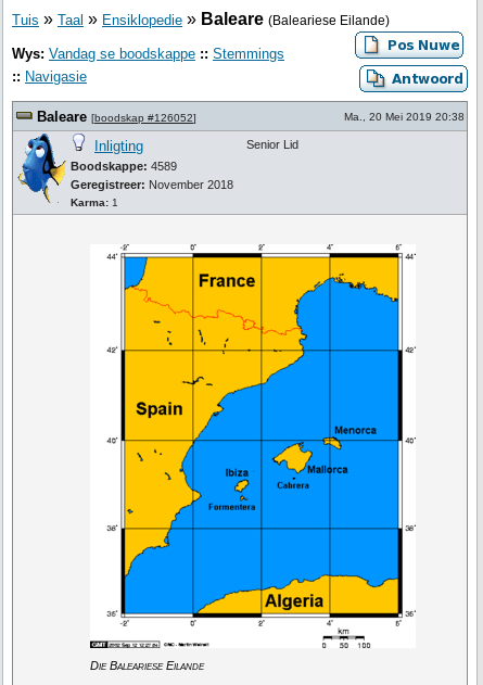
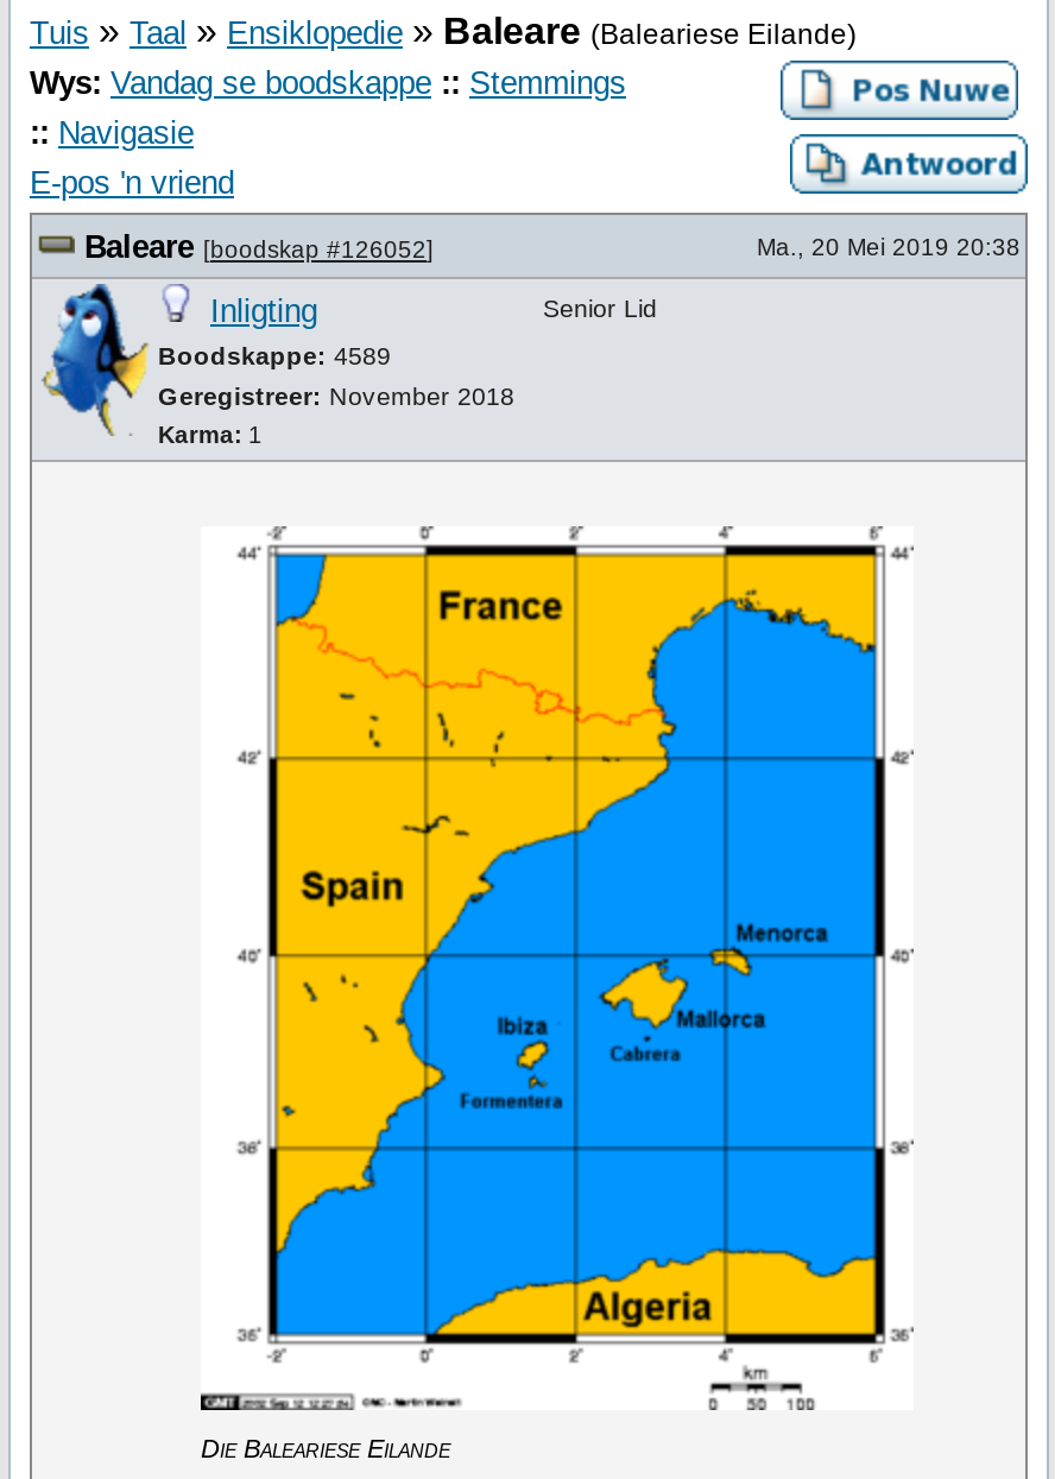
+ E-pos 'n vriend
